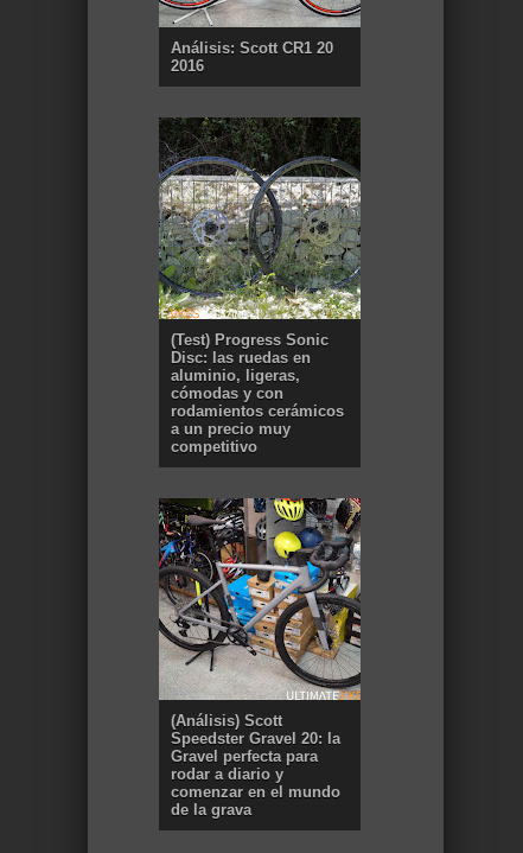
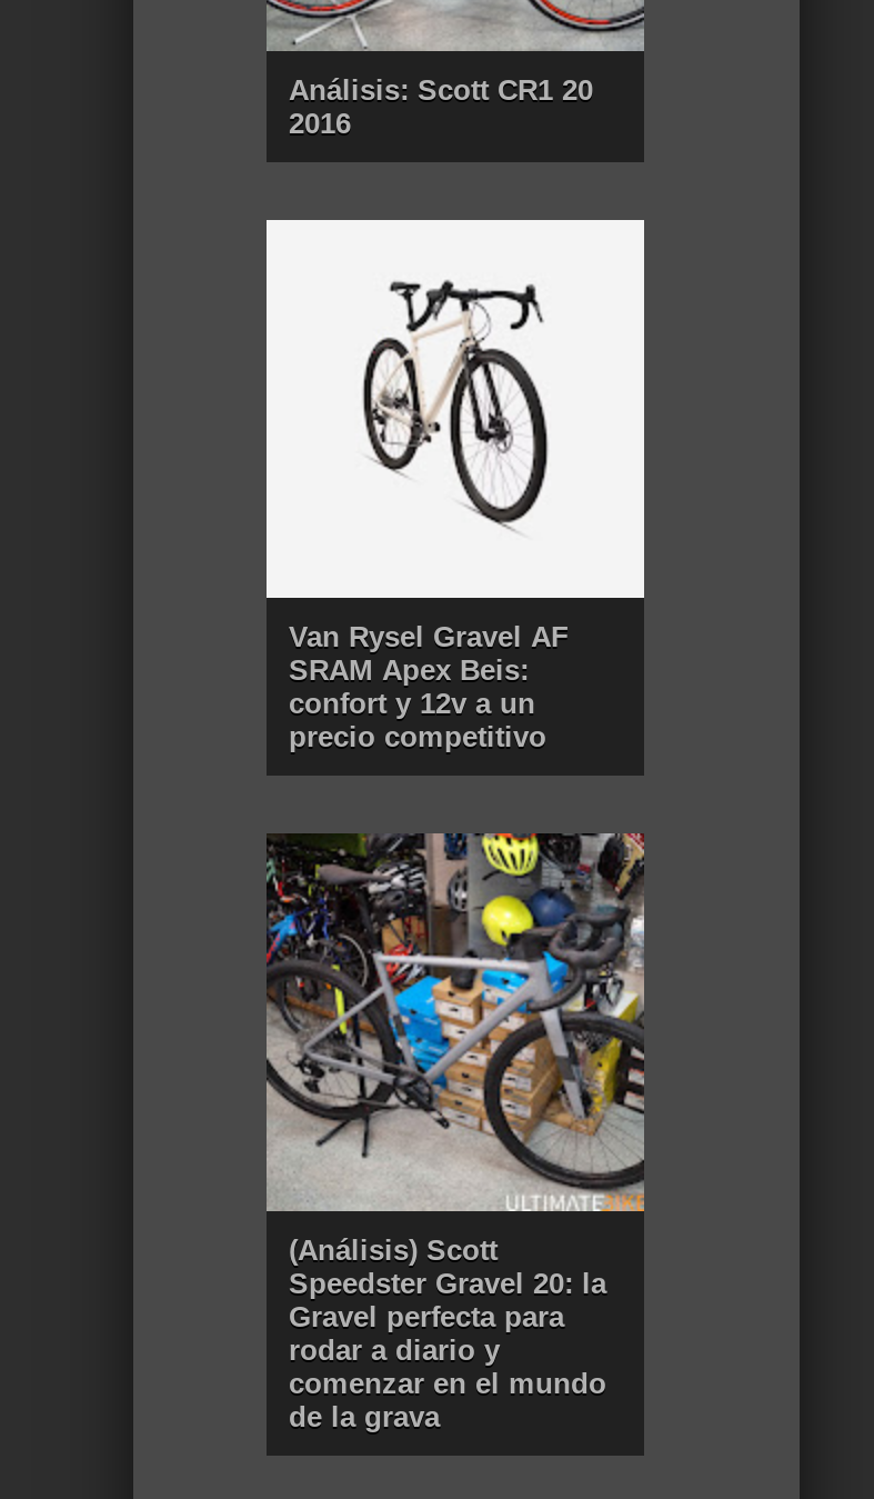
- [image]
- (Test) Progress Sonic
- Disc: las ruedas en
- aluminio, ligeras,
- cómodas y con
- rodamientos cerámicos
- a un precio muy
- competitivo
+ [image]
+ Van Rysel Gravel AF
+ SRAM Apex Beis:
+ confort y 12v a un
+ precio competitivo
